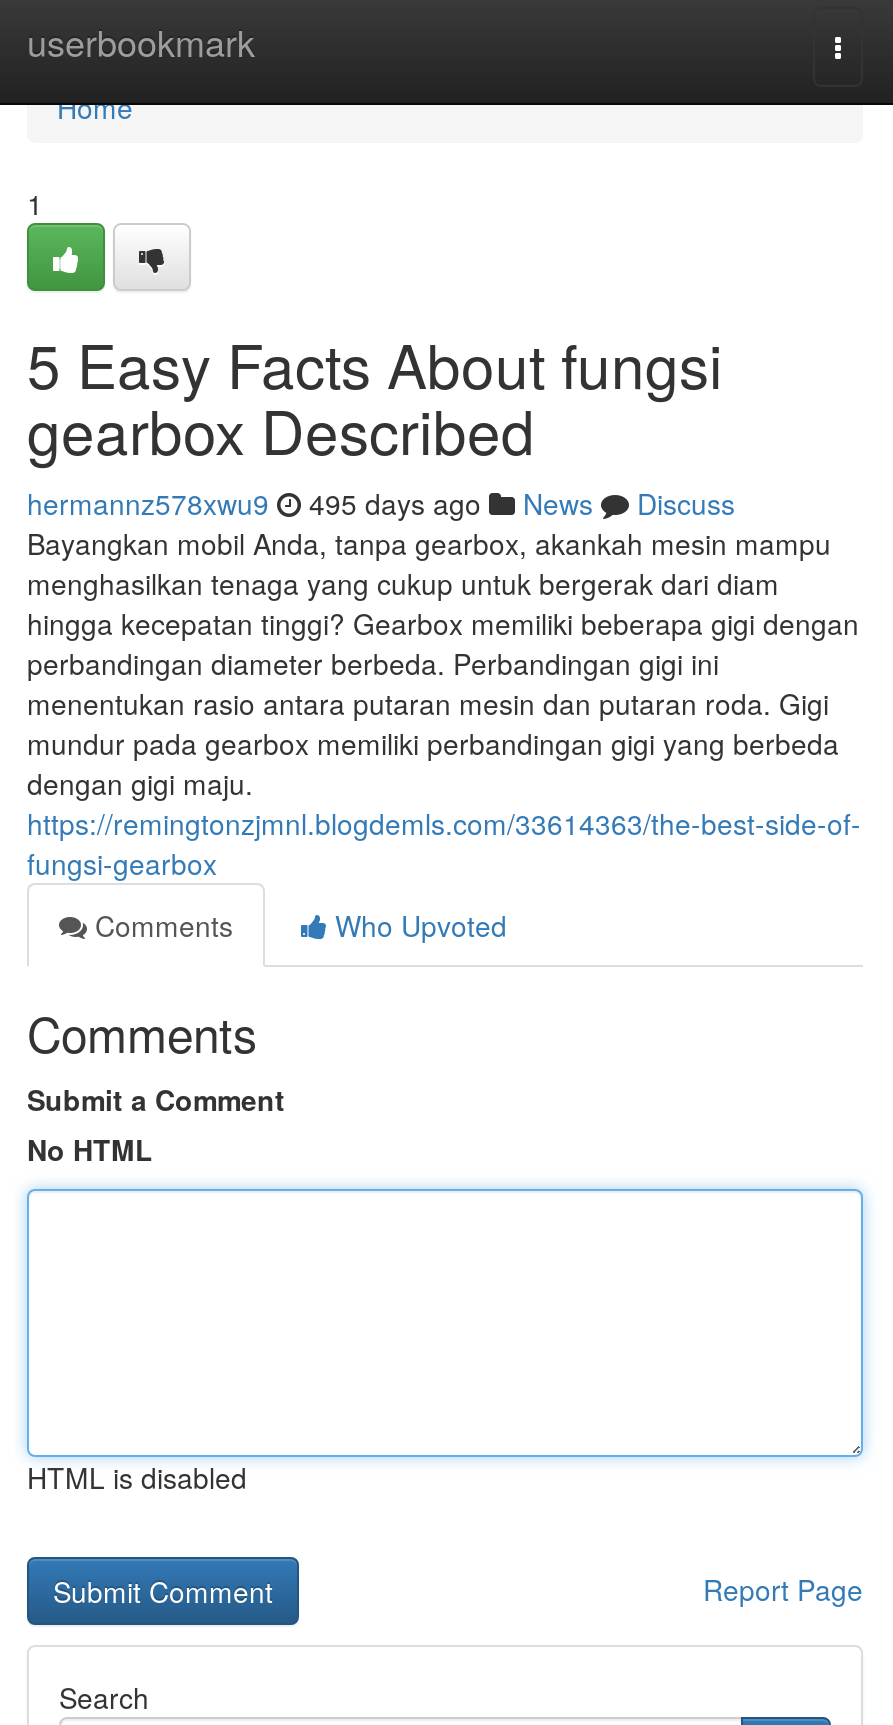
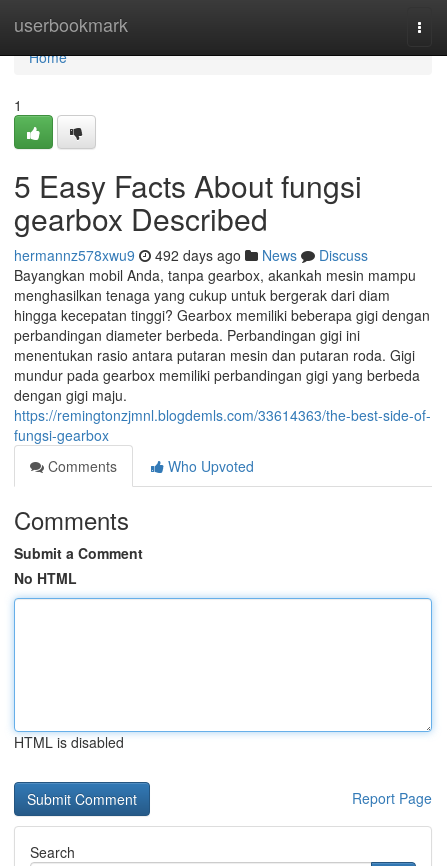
- hermannz578xwu9 495 days ago News Discuss
+ hermannz578xwu9 492 days ago News Discuss
